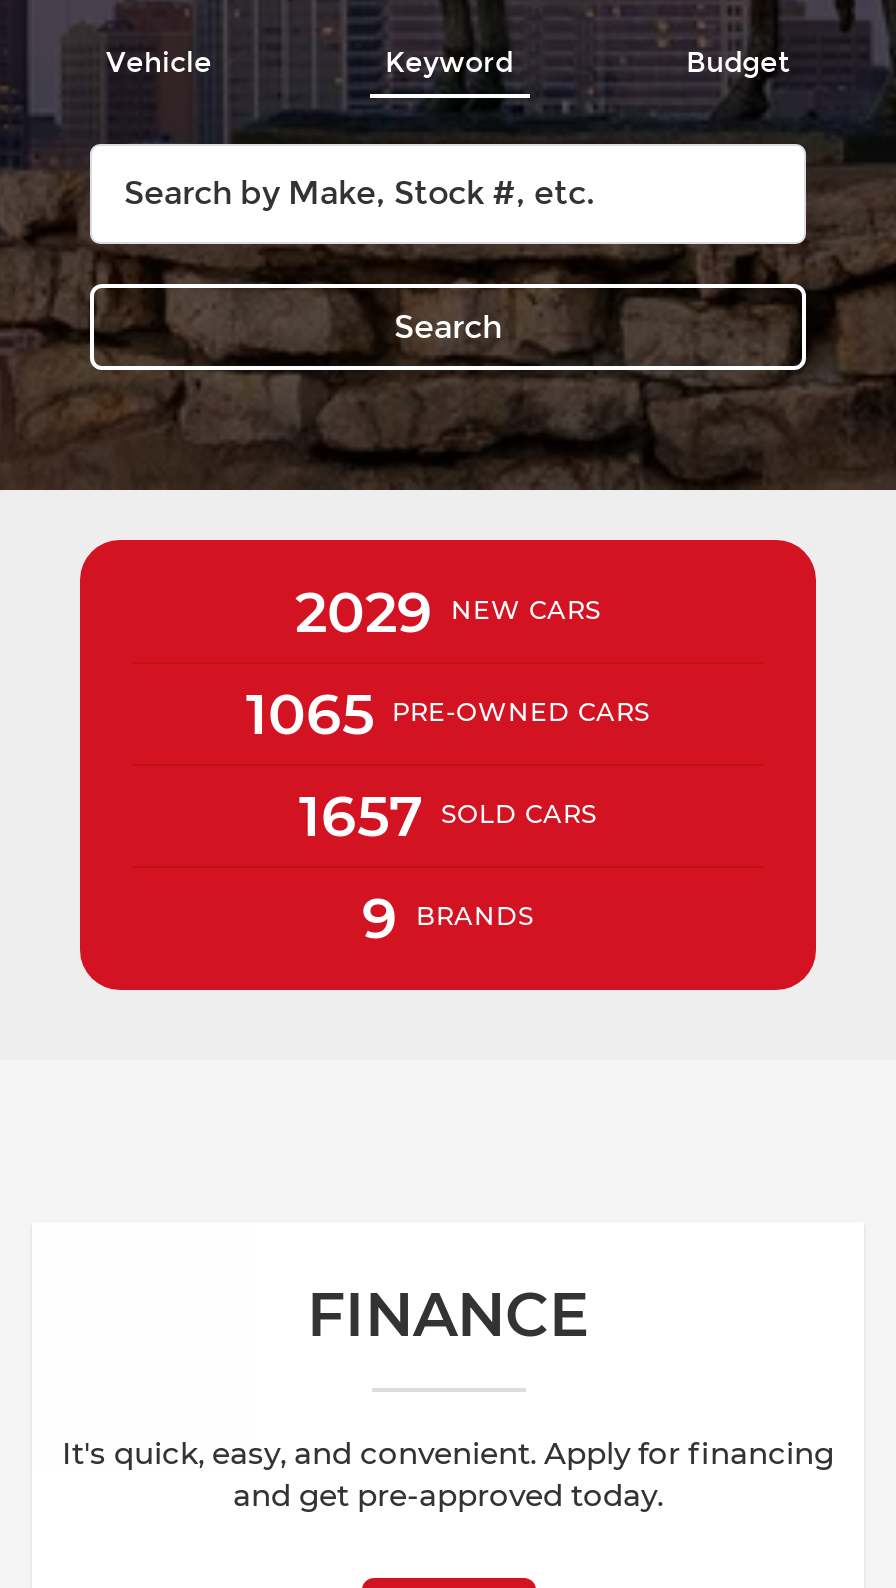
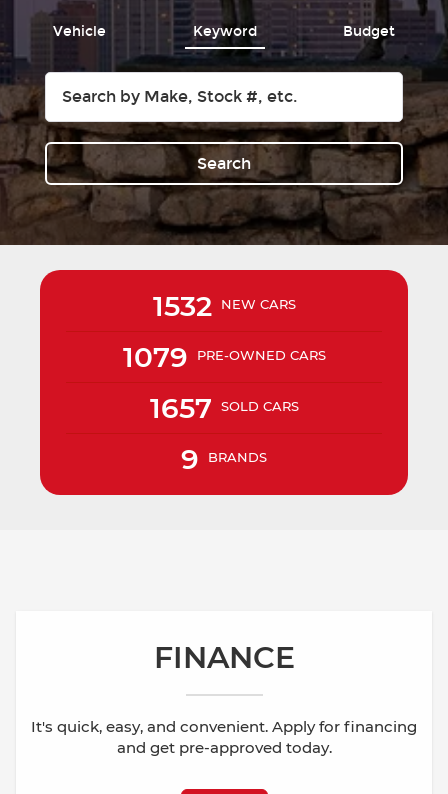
- 2029 NEW CARS
+ 1532 NEW CARS

- 1065 PRE-OWNED CARS
+ 1079 PRE-OWNED CARS
